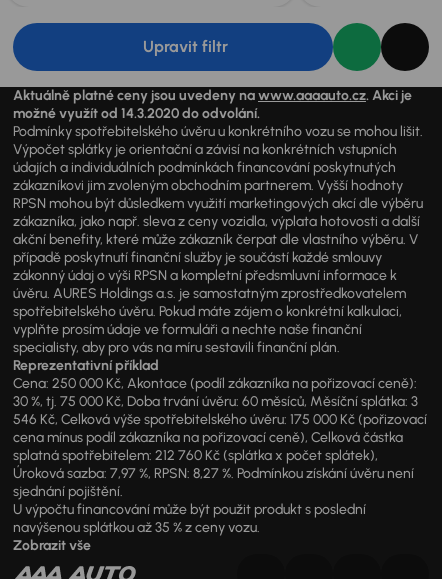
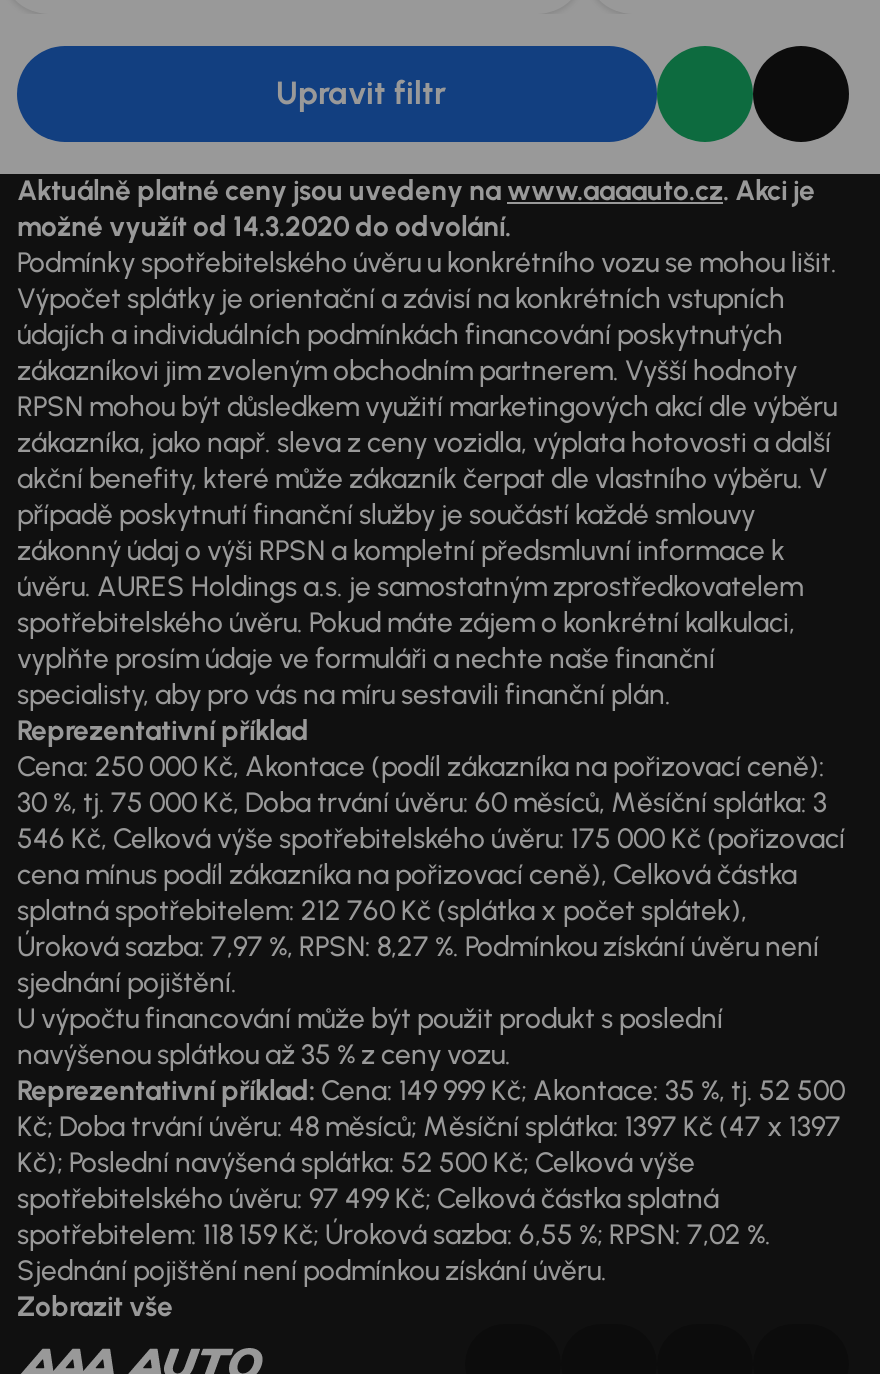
+ Reprezentativní příklad: Cena: 149 999 Kč; Akontace: 35 %, tj. 52 500
+ Kč; Doba trvání úvěru: 48 měsíců; Měsíční splátka: 1397 Kč (47 x 1397
+ Kč); Poslední navýšená splátka: 52 500 Kč; Celková výše
+ spotřebitelského úvěru: 97 499 Kč; Celková částka splatná
+ spotřebitelem: 118 159 Kč; Úroková sazba: 6,55 %; RPSN: 7,02 %.
+ Sjednání pojištění není podmínkou získání úvěru.
